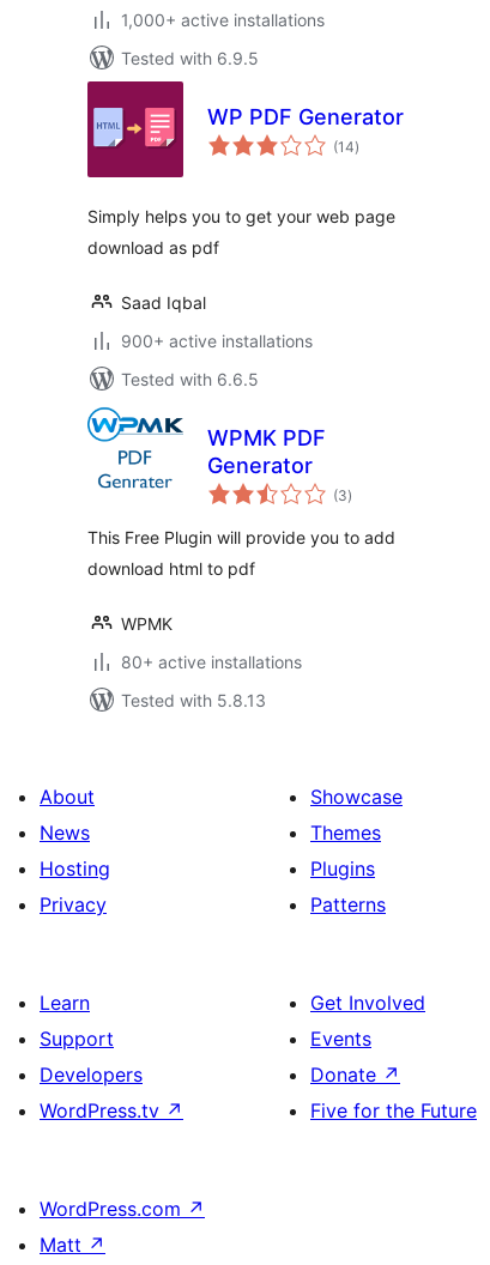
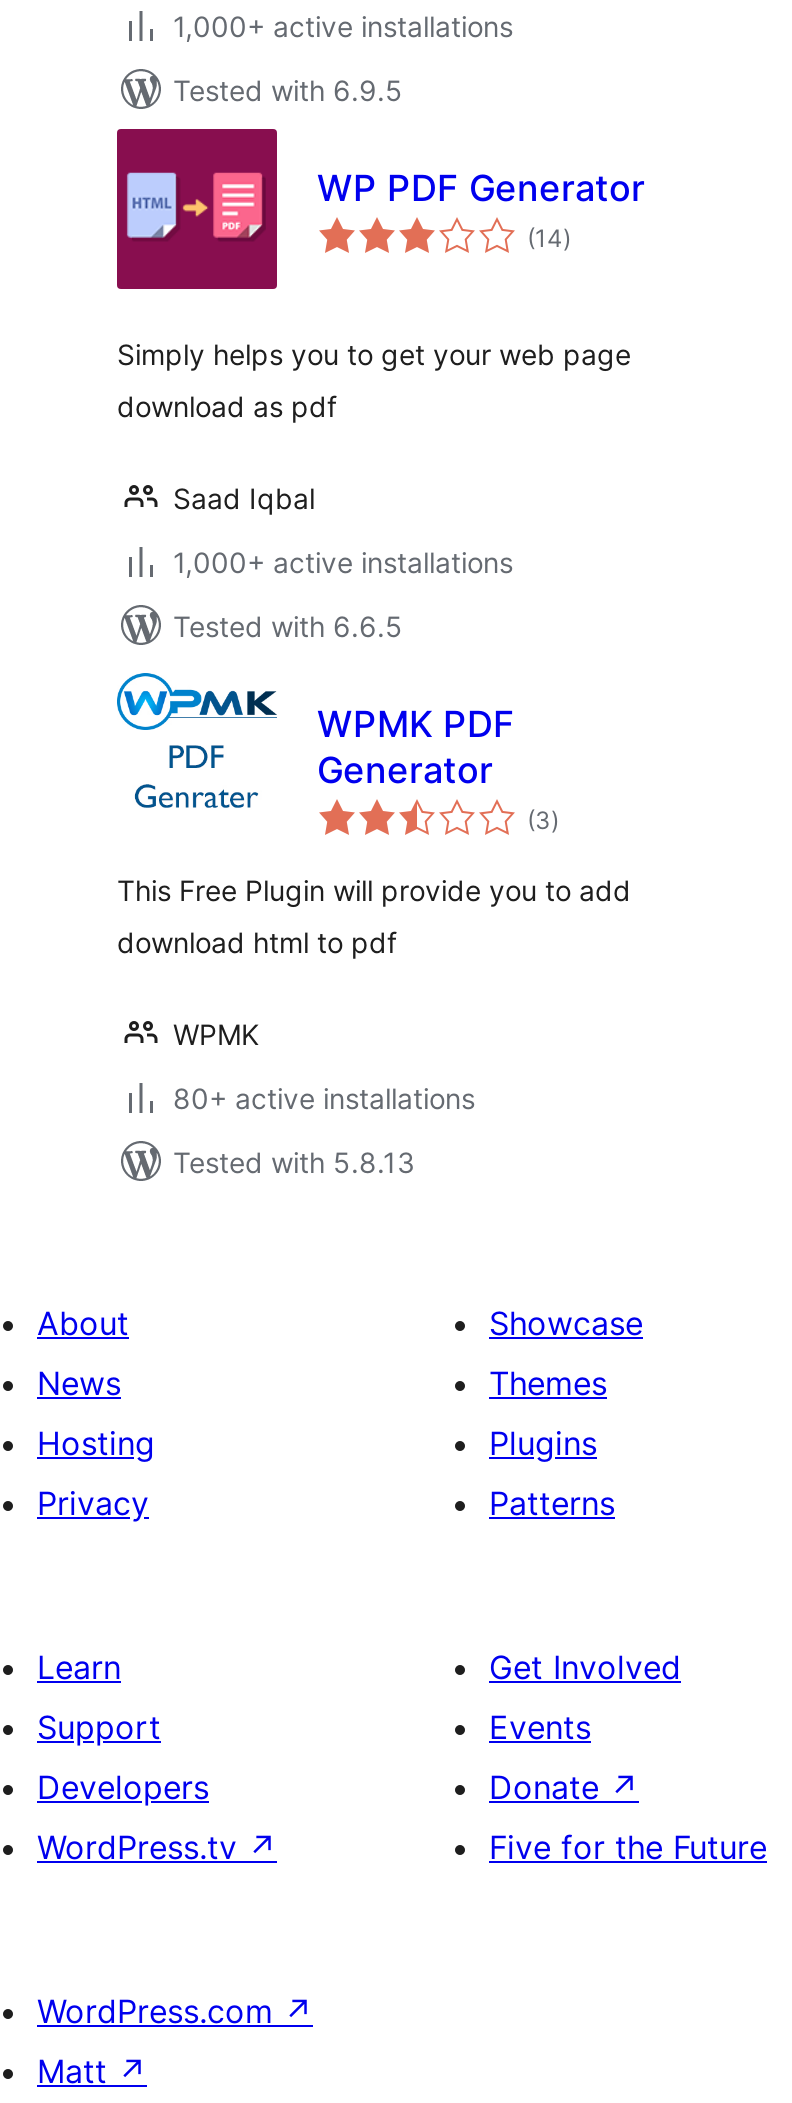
- 900+ active installations
+ 1,000+ active installations
